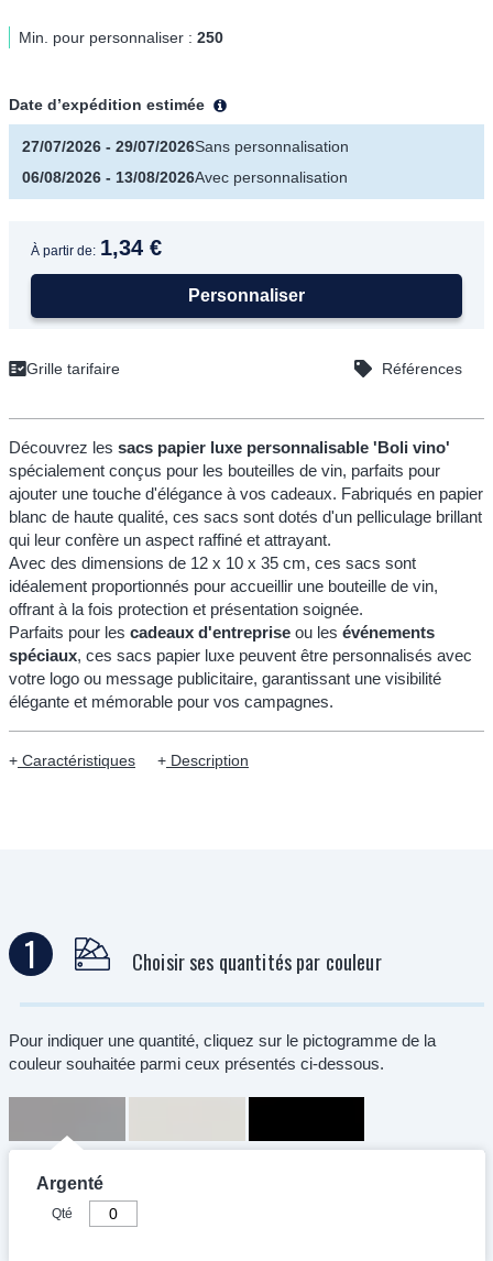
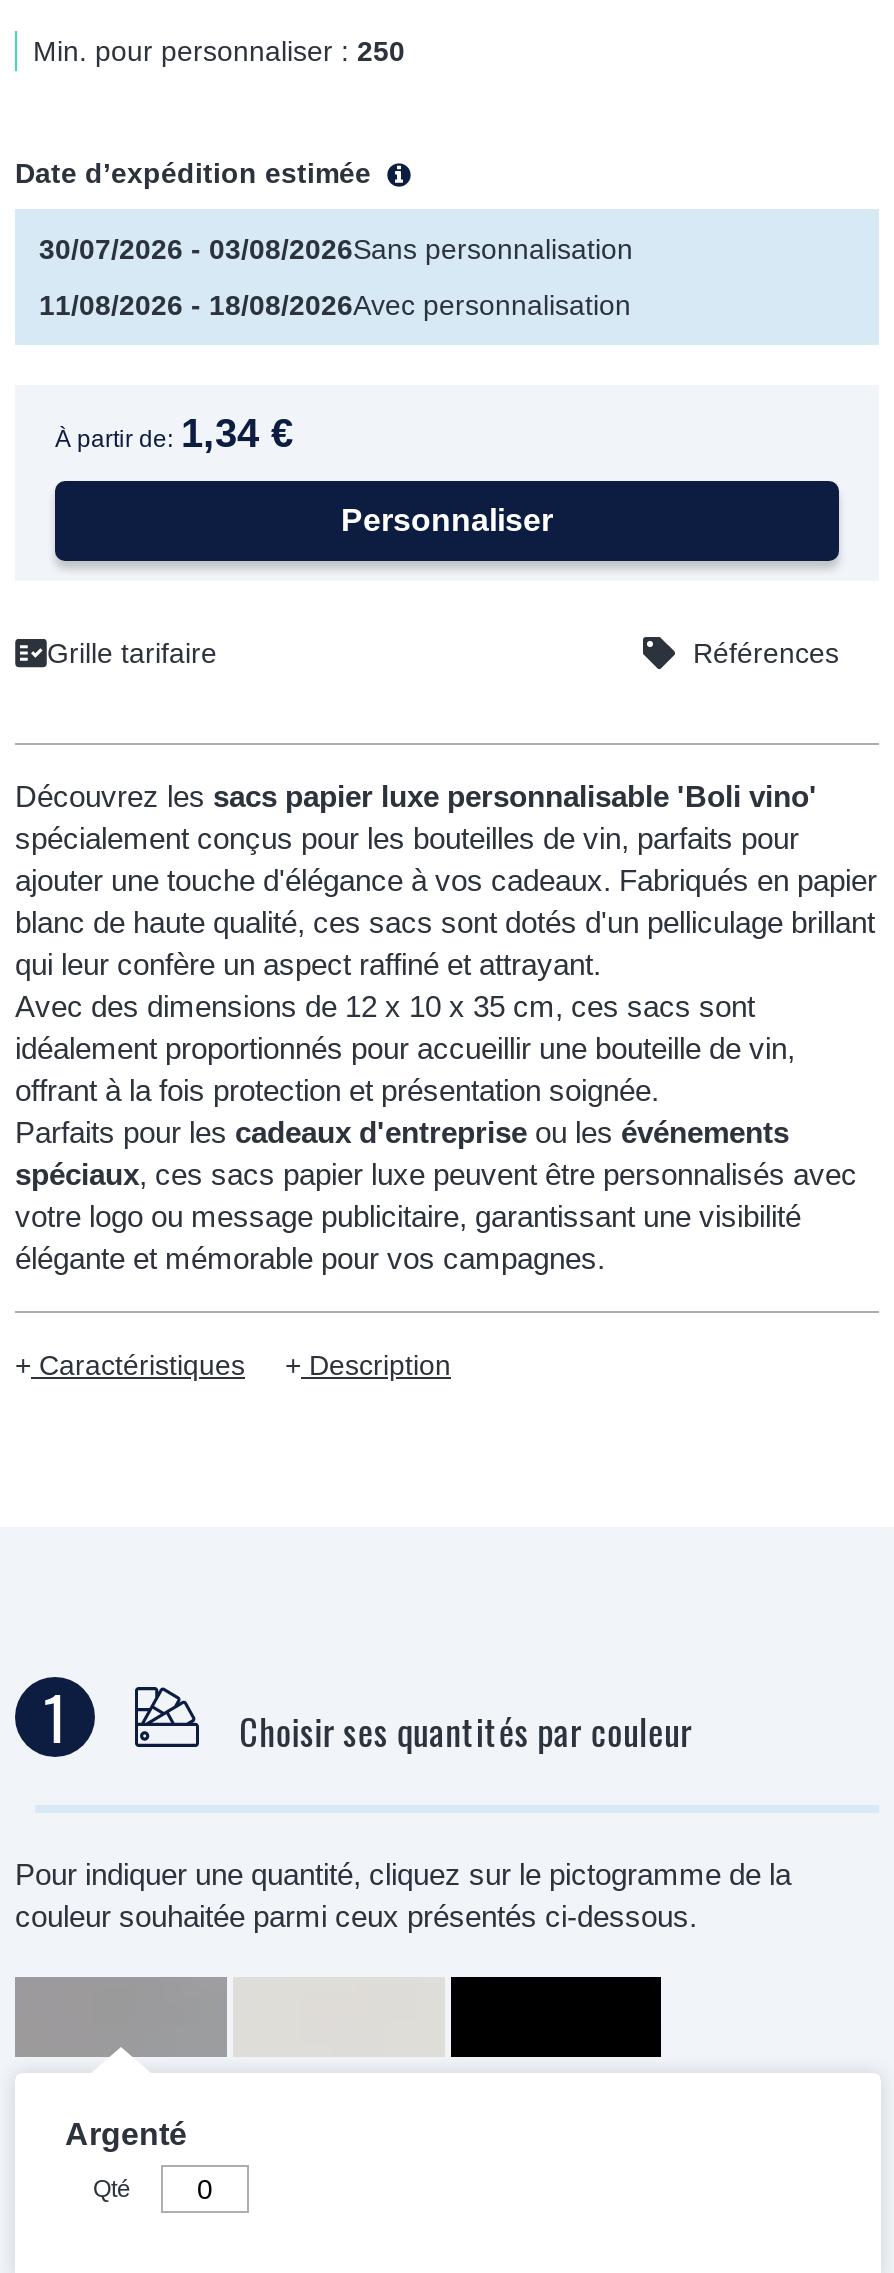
- 27/07/2026 ‐ 29/07/2026Sans personnalisation
+ 30/07/2026 ‐ 03/08/2026Sans personnalisation

- 06/08/2026 ‐ 13/08/2026Avec personnalisation
+ 11/08/2026 ‐ 18/08/2026Avec personnalisation
